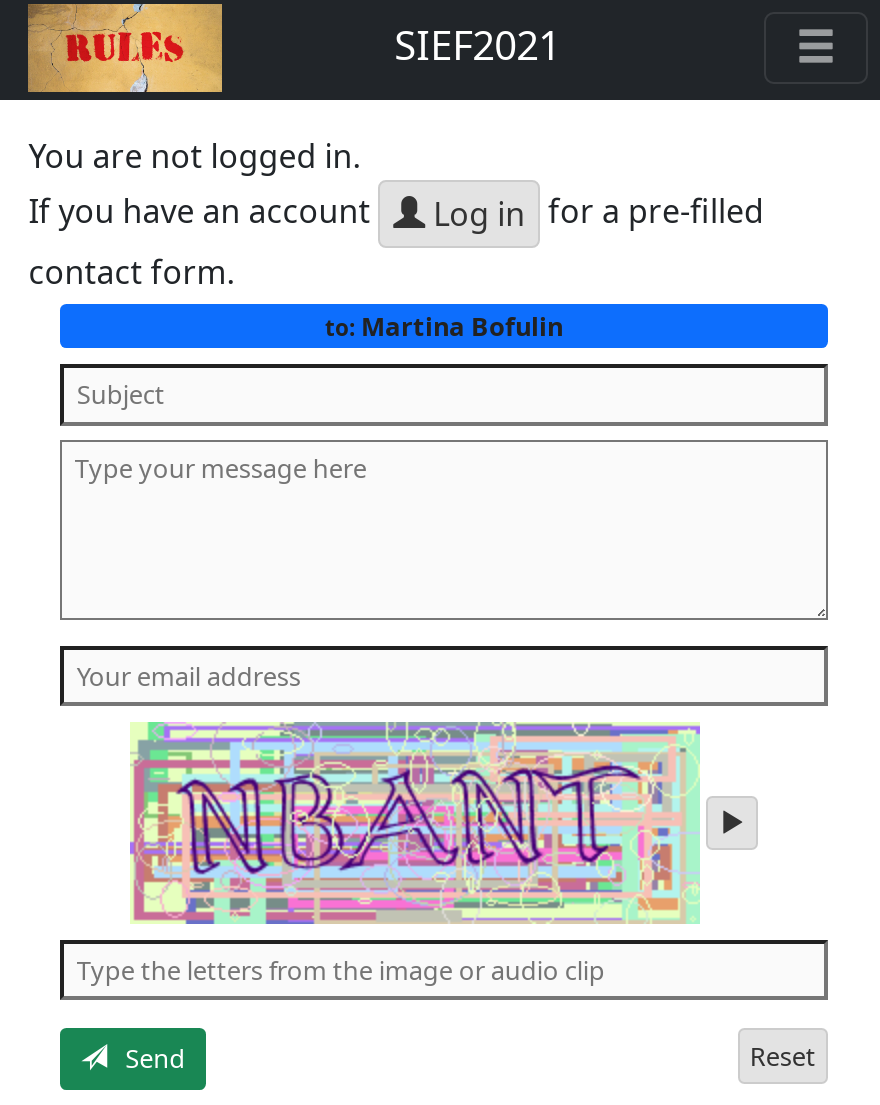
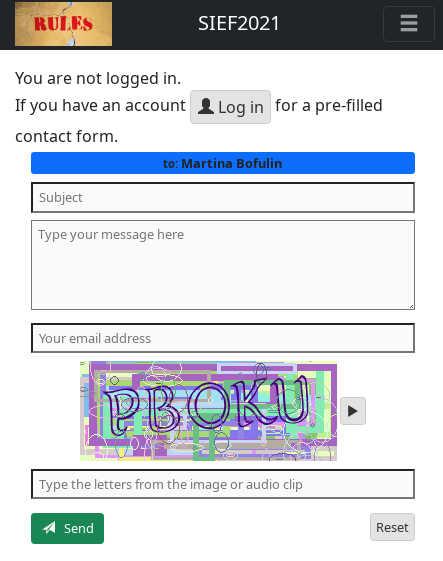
- [image]
+ [image]
